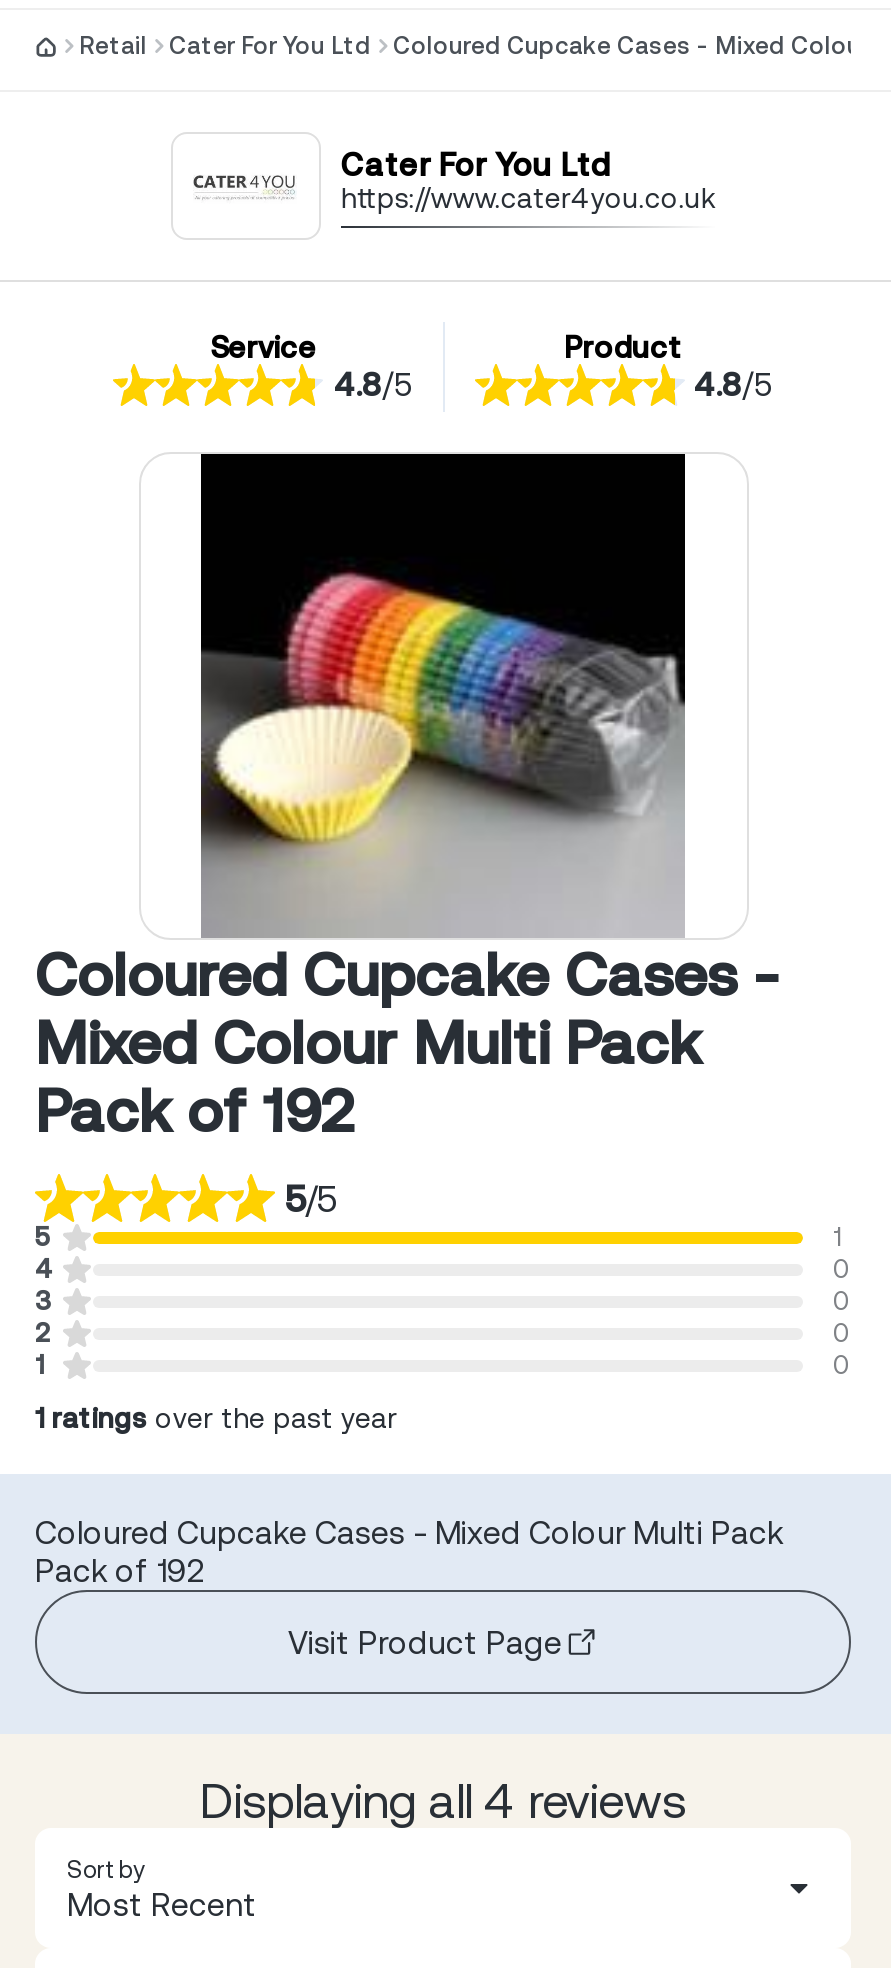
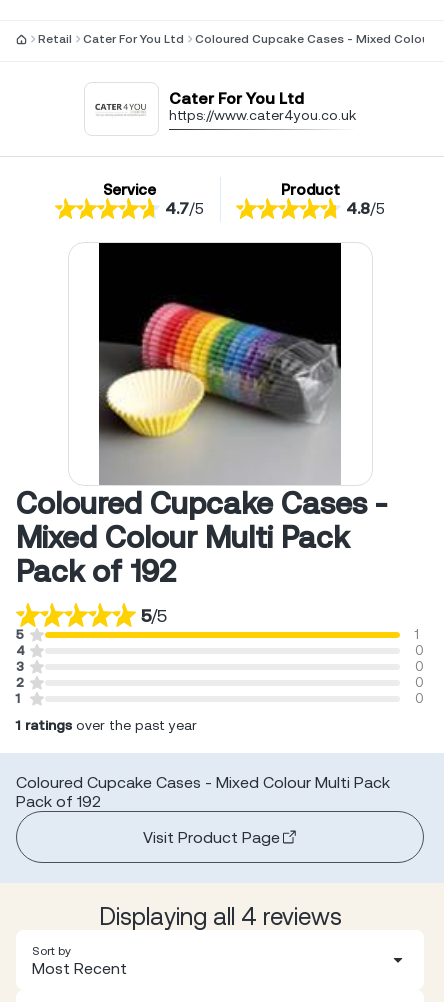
- 4.8/5
+ 4.7/5
